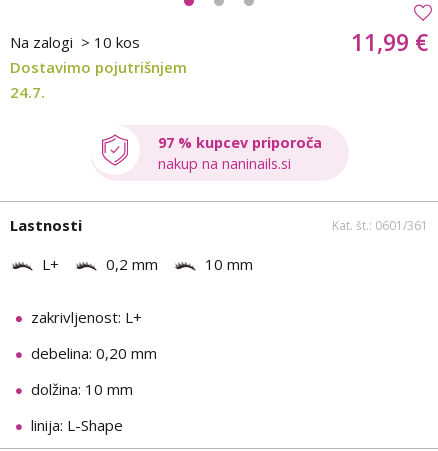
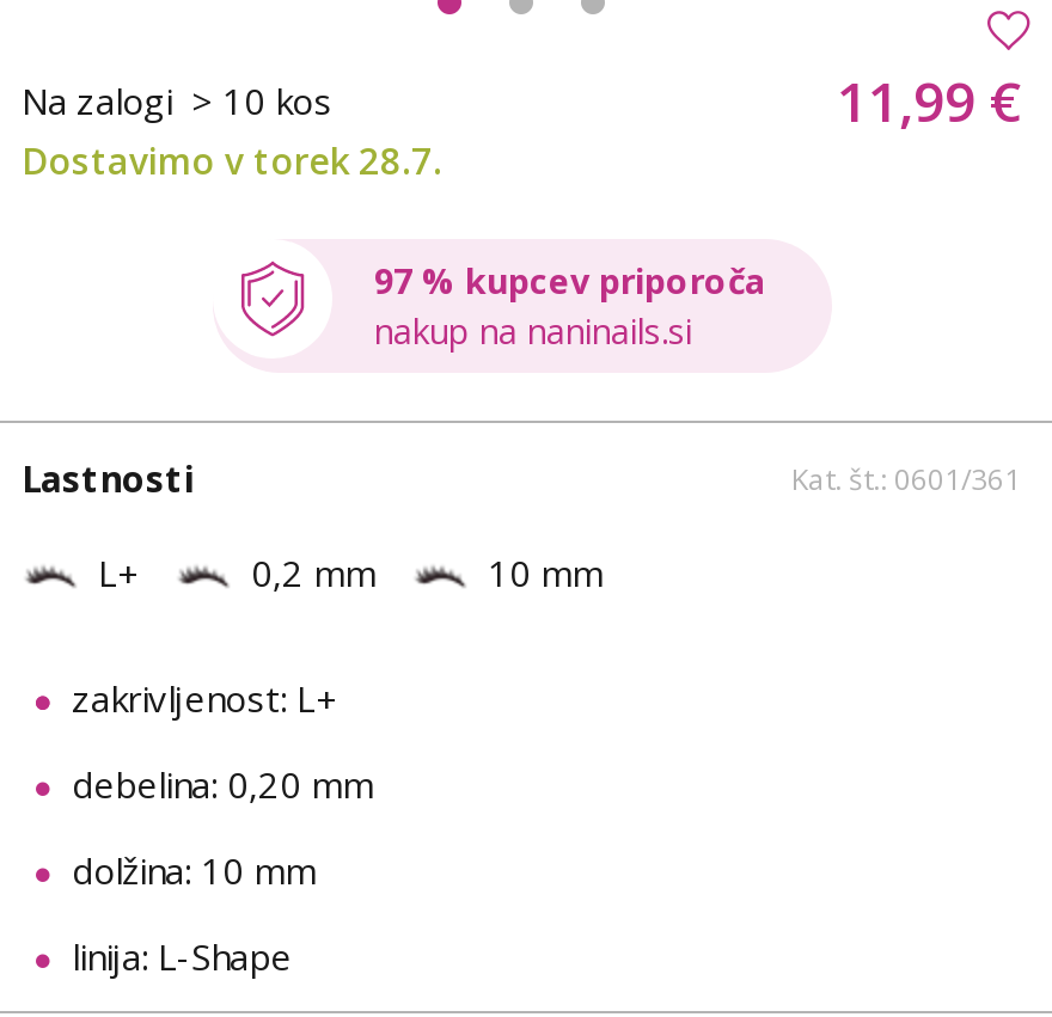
- Dostavimo pojutrišnjem
- 24.7.
+ Dostavimo v torek 28.7.
